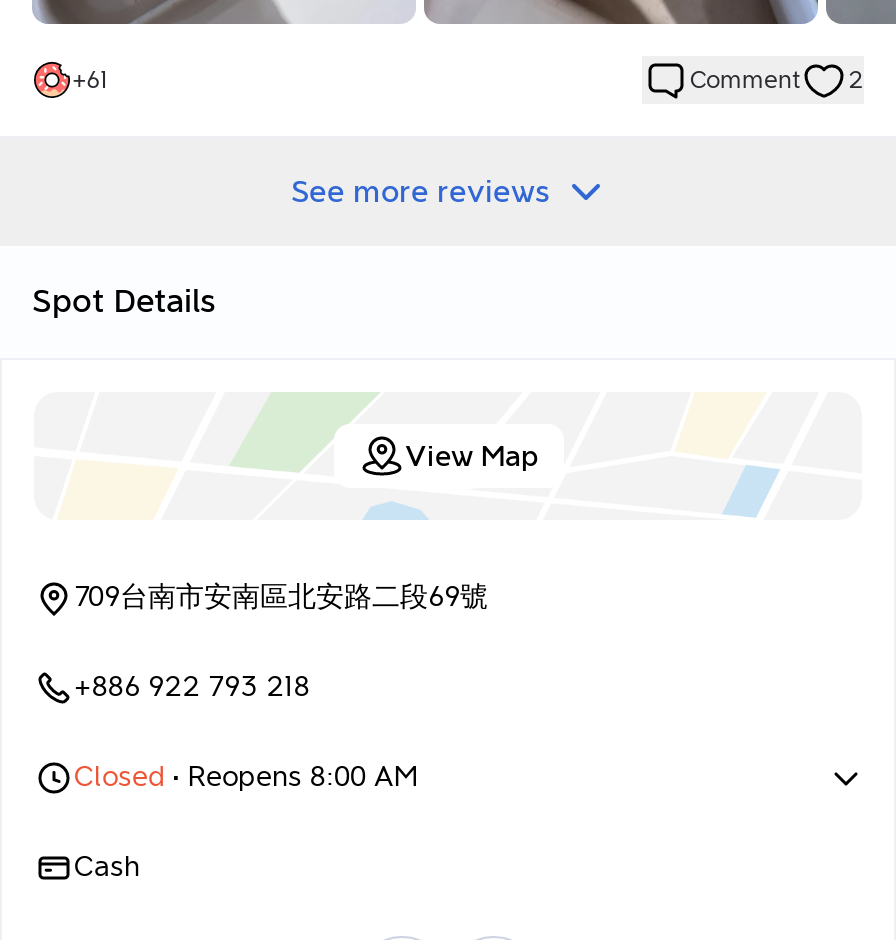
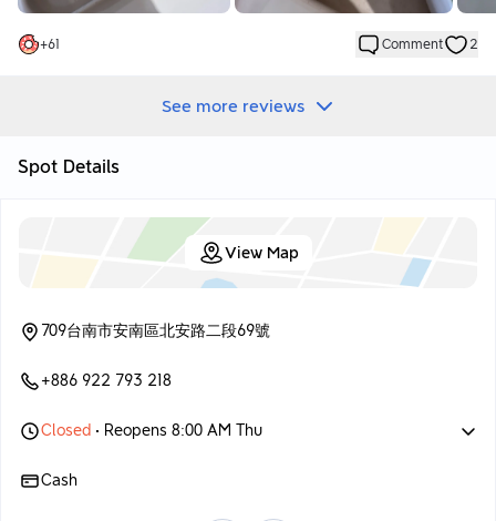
- Closed • Reopens 8:00 AM
+ Closed • Reopens 8:00 AM Thu
